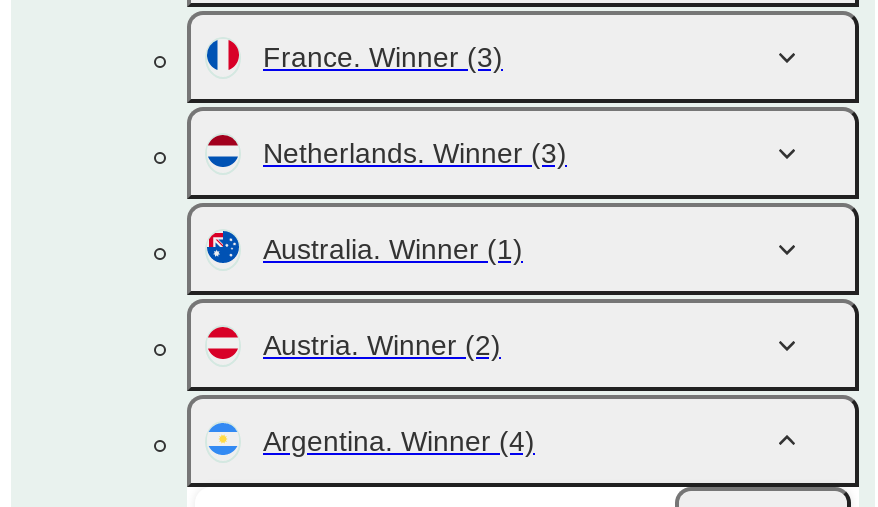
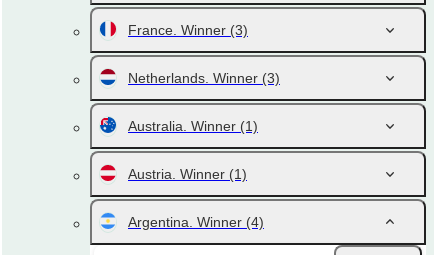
- Austria. Winner (2)
+ Austria. Winner (1)
